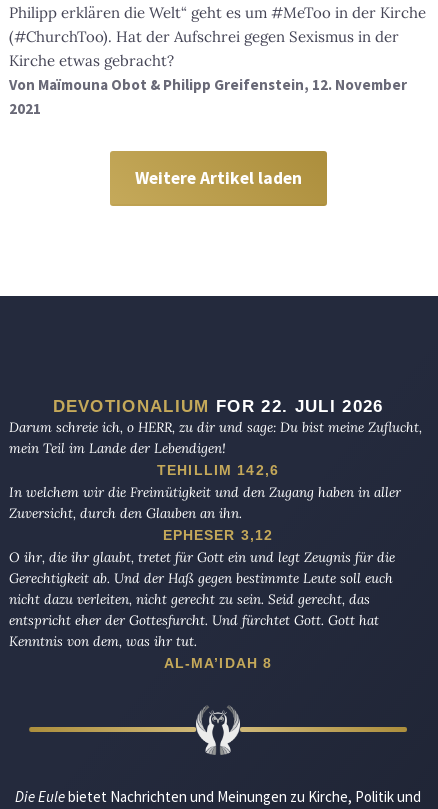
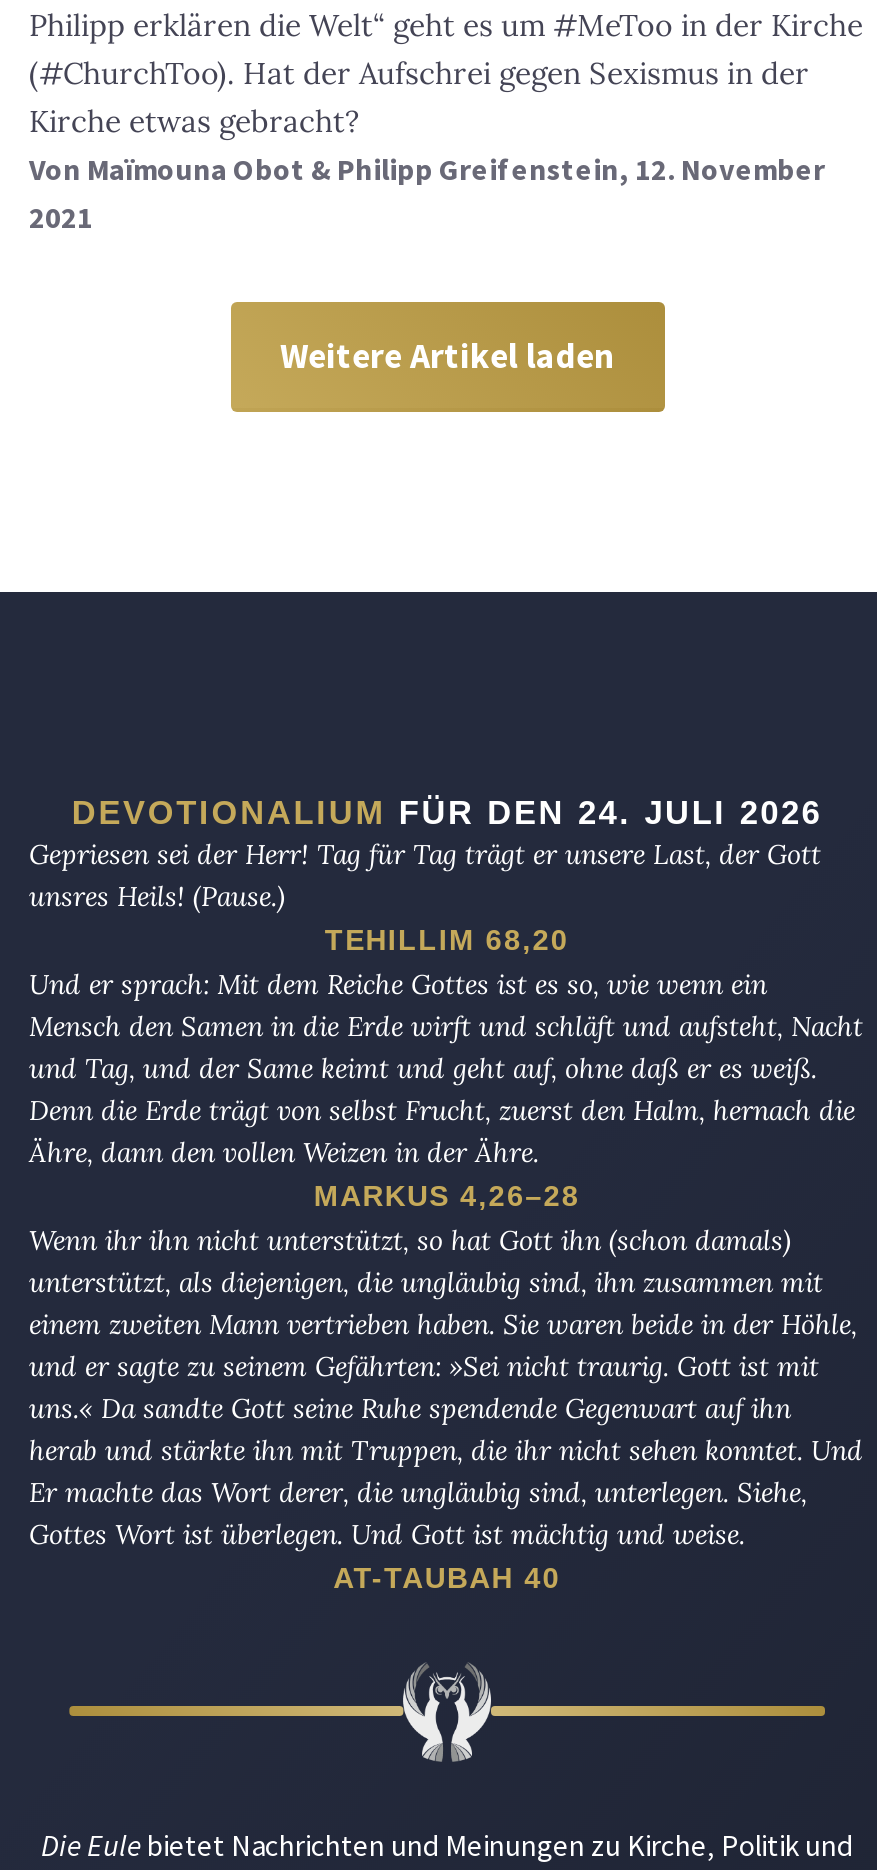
- DEVOTIONALIUM FOR 22. JULI 2026
- Darum schreie ich, o HERR, zu dir und sage: Du bist meine Zuflucht,
- mein Teil im Lande der Lebendigen!
- TEHILLIM 142,6
- In welchem wir die Freimütigkeit und den Zugang haben in aller
- Zuversicht, durch den Glauben an ihn.
- EPHESER 3,12
- O ihr, die ihr glaubt, tretet für Gott ein und legt Zeugnis für die
- Gerechtigkeit ab. Und der Haß gegen bestimmte Leute soll euch
- nicht dazu verleiten, nicht gerecht zu sein. Seid gerecht, das
- entspricht eher der Gottesfurcht. Und fürchtet Gott. Gott hat
- Kenntnis von dem, was ihr tut.
- AL-MA’IDAH 8
+ DEVOTIONALIUM FÜR DEN 24. JULI 2026
+ Gepriesen sei der Herr! Tag für Tag trägt er unsere Last, der Gott
+ unsres Heils! (Pause.)
+ TEHILLIM 68,20
+ Und er sprach: Mit dem Reiche Gottes ist es so, wie wenn ein
+ Mensch den Samen in die Erde wirft und schläft und aufsteht, Nacht
+ und Tag, und der Same keimt und geht auf, ohne daß er es weiß.
+ Denn die Erde trägt von selbst Frucht, zuerst den Halm, hernach die
+ Ähre, dann den vollen Weizen in der Ähre.
+ MARKUS 4,26–28
+ Wenn ihr ihn nicht unterstützt, so hat Gott ihn (schon damals)
+ unterstützt, als diejenigen, die ungläubig sind, ihn zusammen mit
+ einem zweiten Mann vertrieben haben. Sie waren beide in der Höhle,
+ und er sagte zu seinem Gefährten: »Sei nicht traurig. Gott ist mit
+ uns.« Da sandte Gott seine Ruhe spendende Gegenwart auf ihn
+ herab und stärkte ihn mit Truppen, die ihr nicht sehen konntet. Und
+ Er machte das Wort derer, die ungläubig sind, unterlegen. Siehe,
+ Gottes Wort ist überlegen. Und Gott ist mächtig und weise.
+ AT-TAUBAH 40
